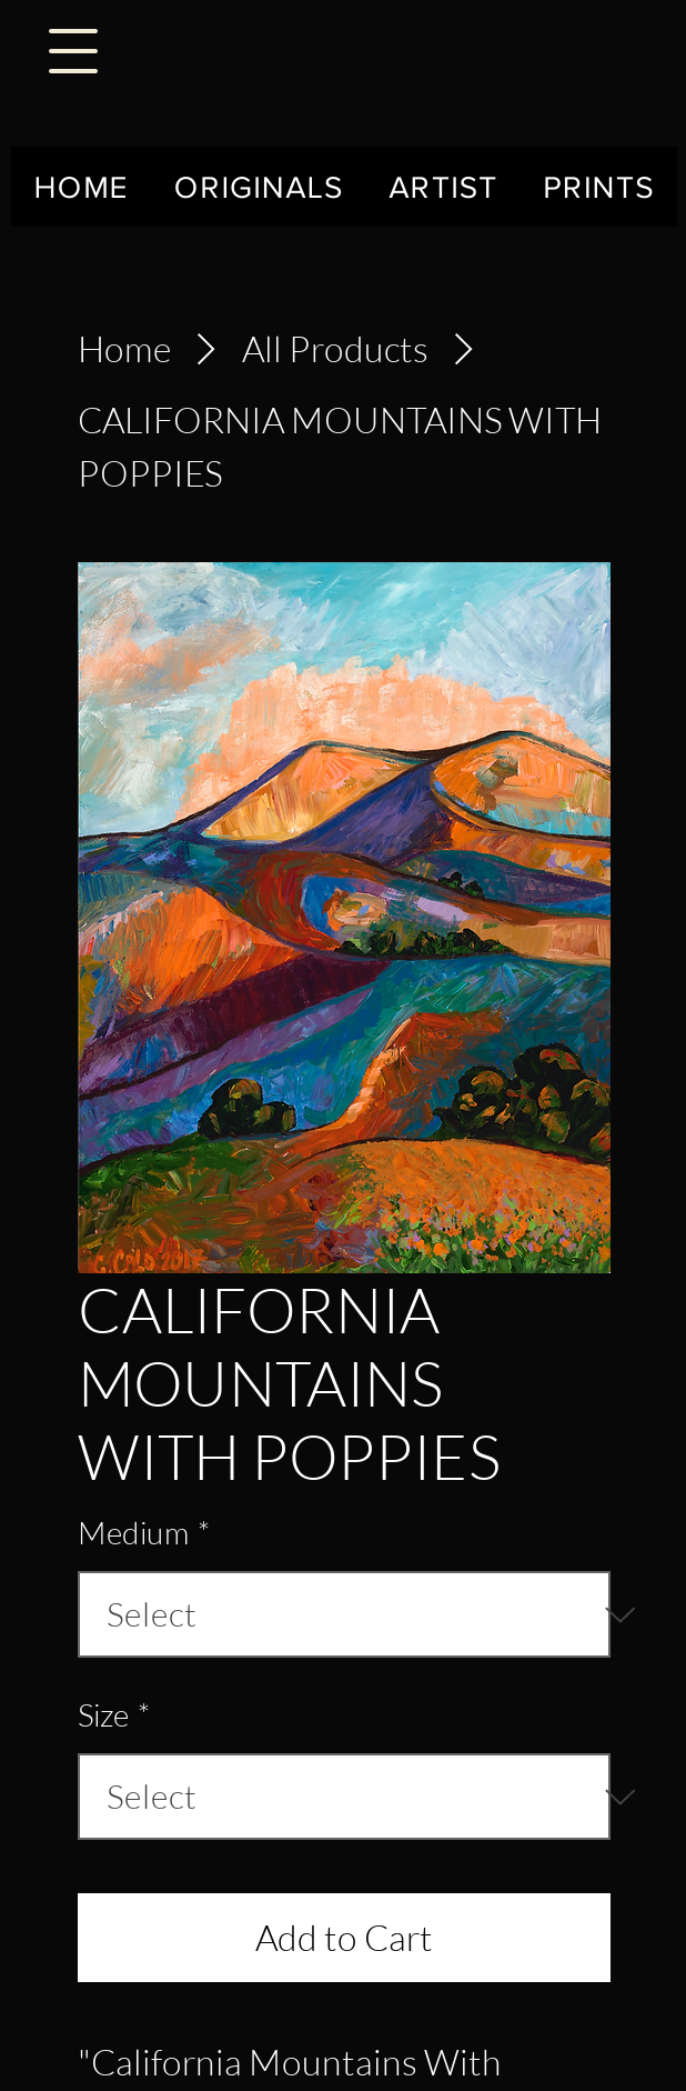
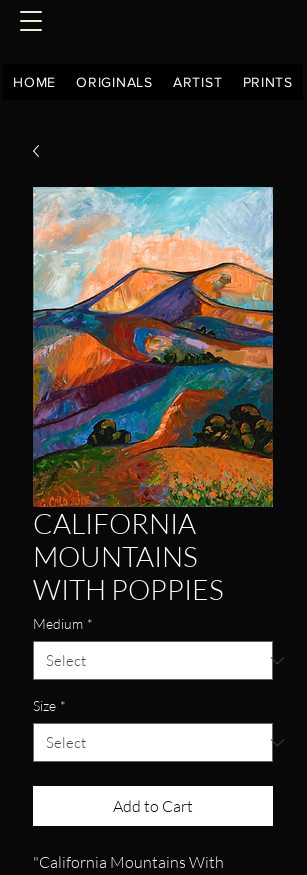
- Home
- All Products
- CALIFORNIA MOUNTAINS WITH
- POPPIES
